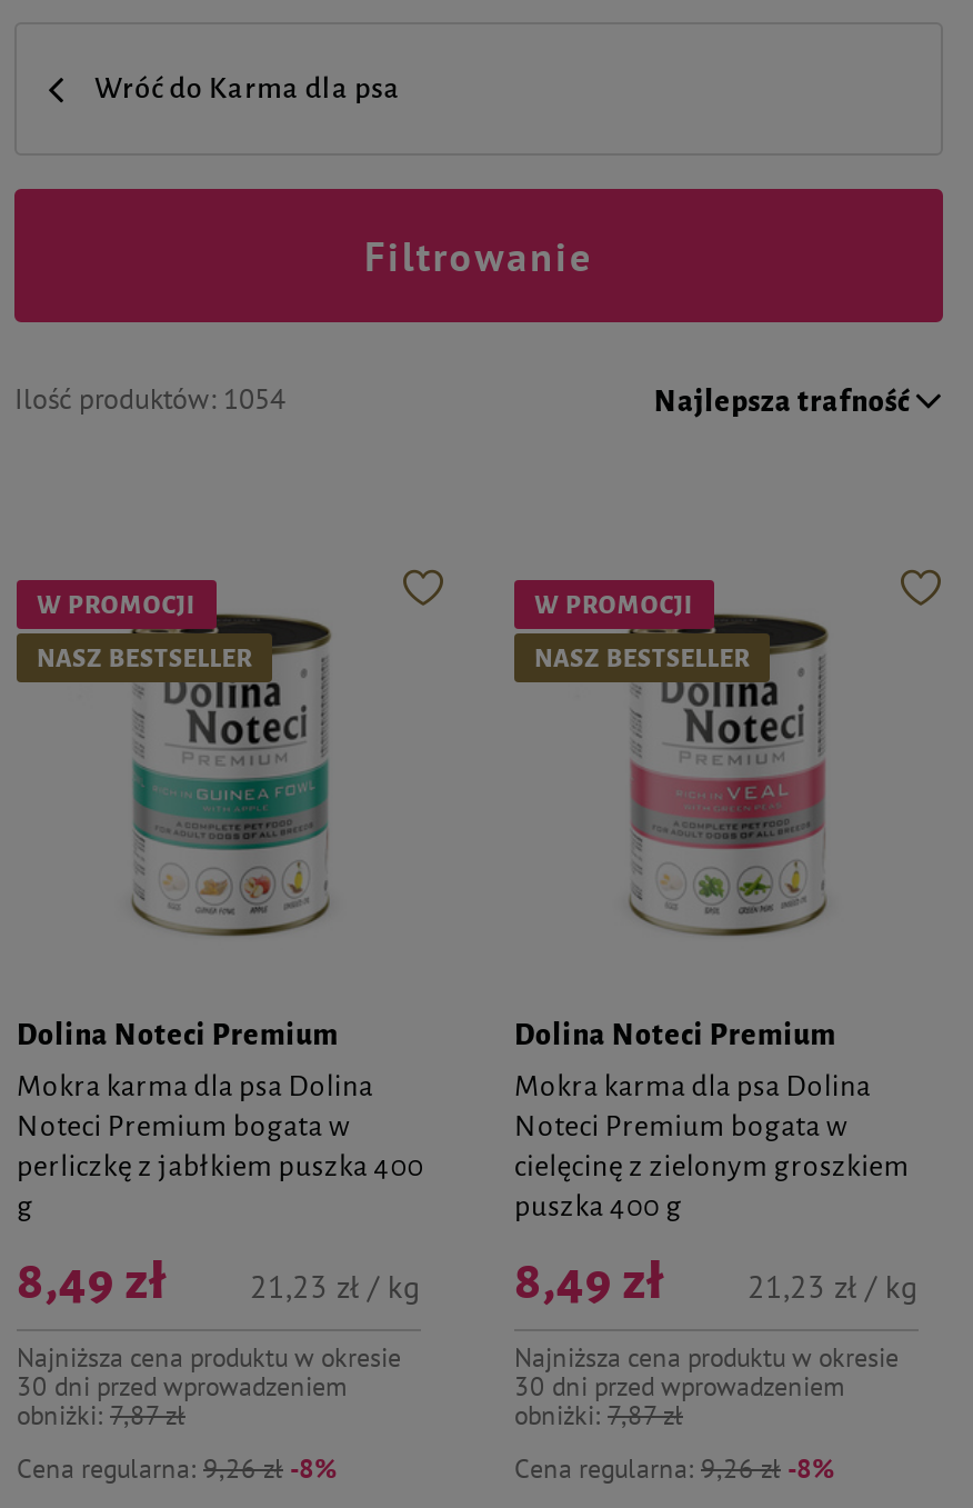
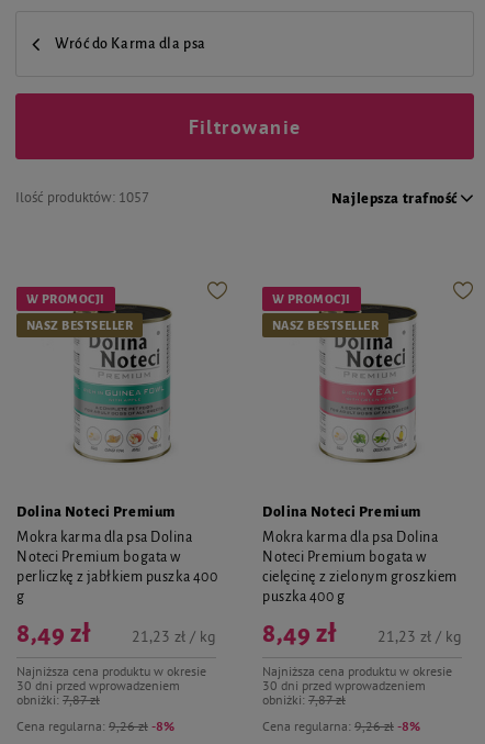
- Ilość produktów: 1054
+ Ilość produktów: 1057
